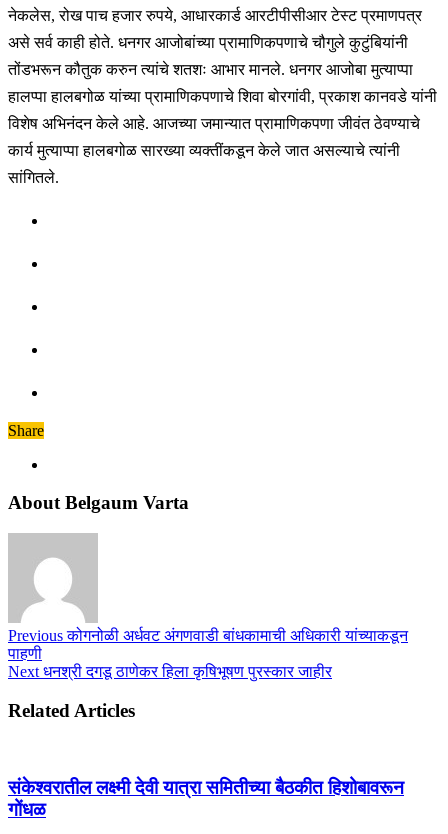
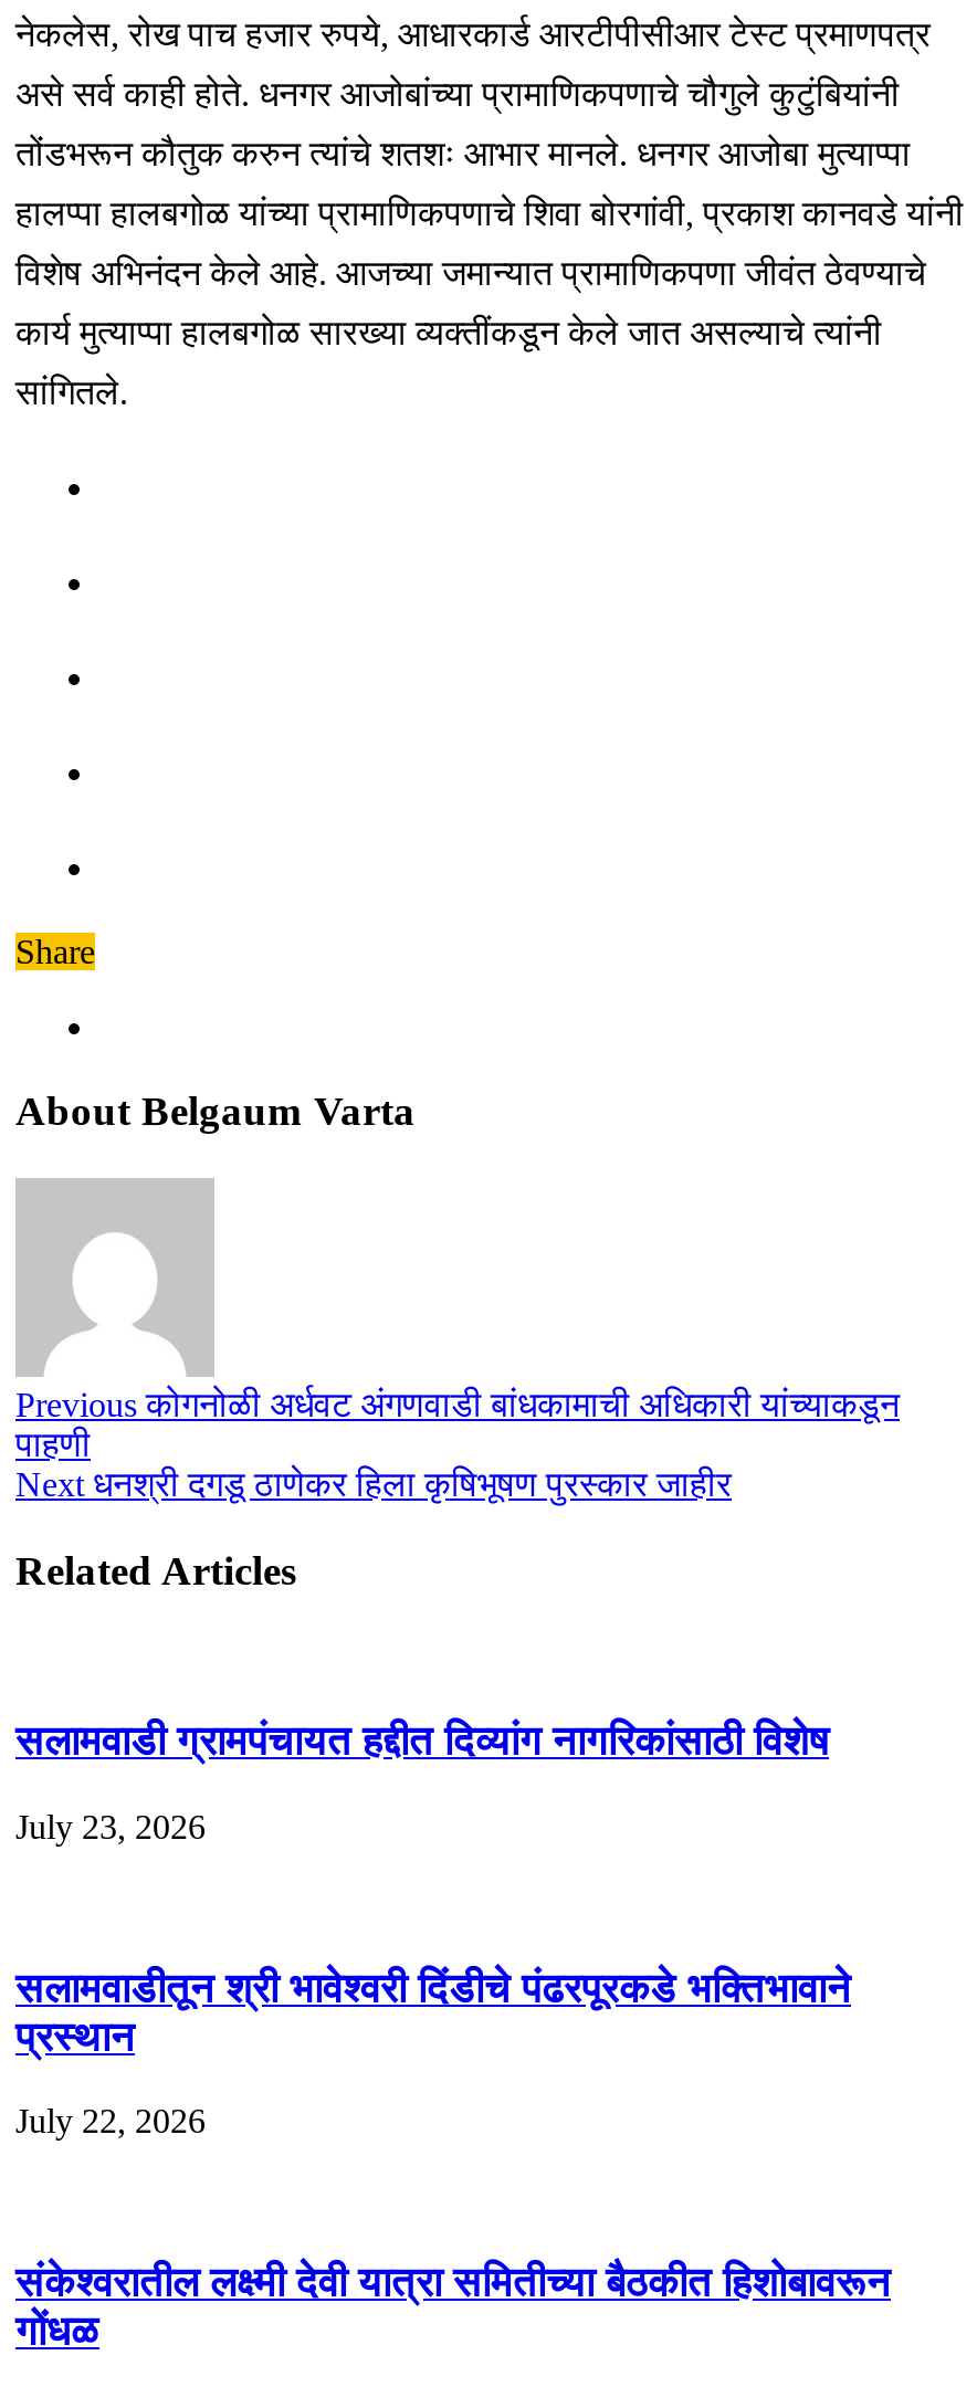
+ सलामवाडी ग्रामपंचायत हद्दीत दिव्यांग नागरिकांसाठी विशेष
+ July 23, 2026

+ सलामवाडीतून श्री भावेश्वरी दिंडीचे पंढरपूरकडे भक्तिभावाने
+ प्रस्थान
+ July 22, 2026
